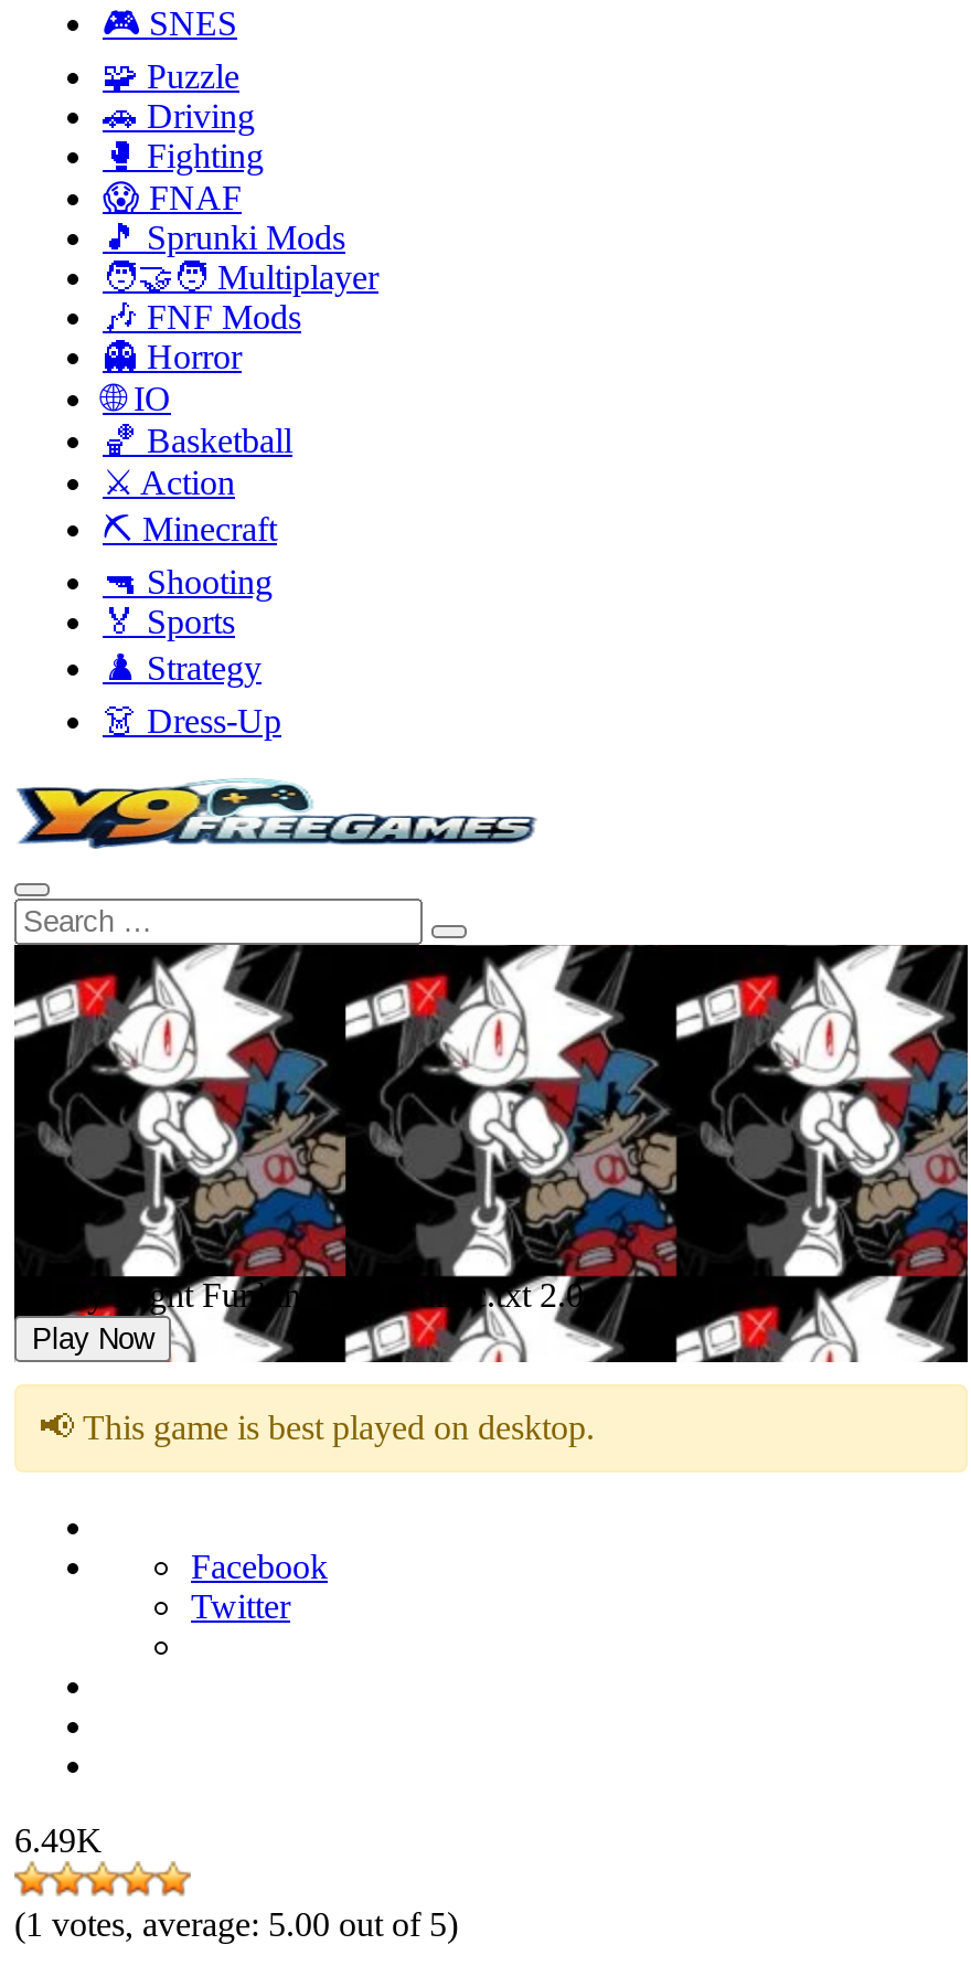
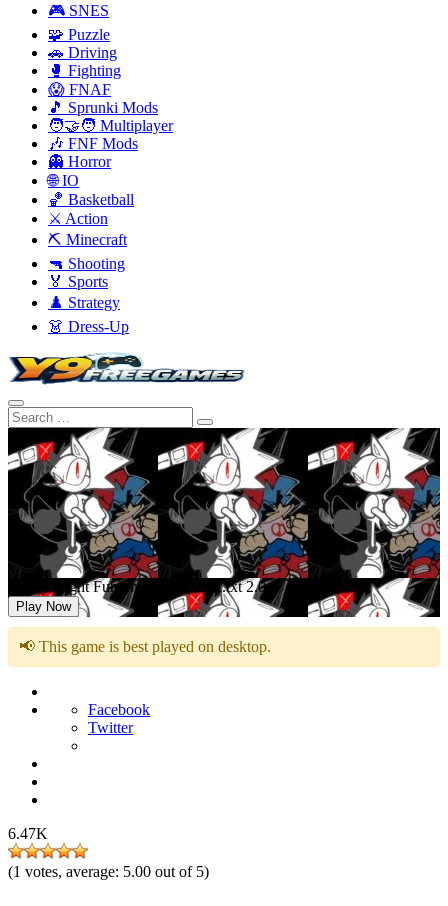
- 6.49K
+ 6.47K
